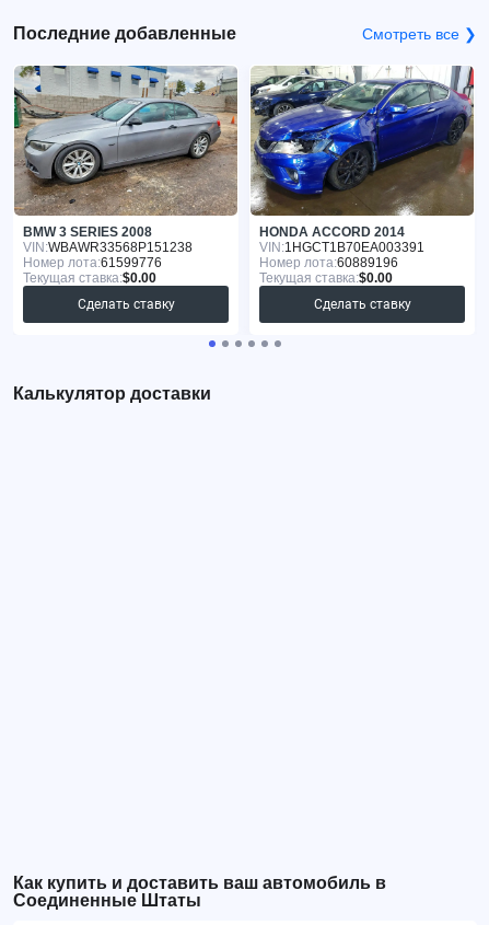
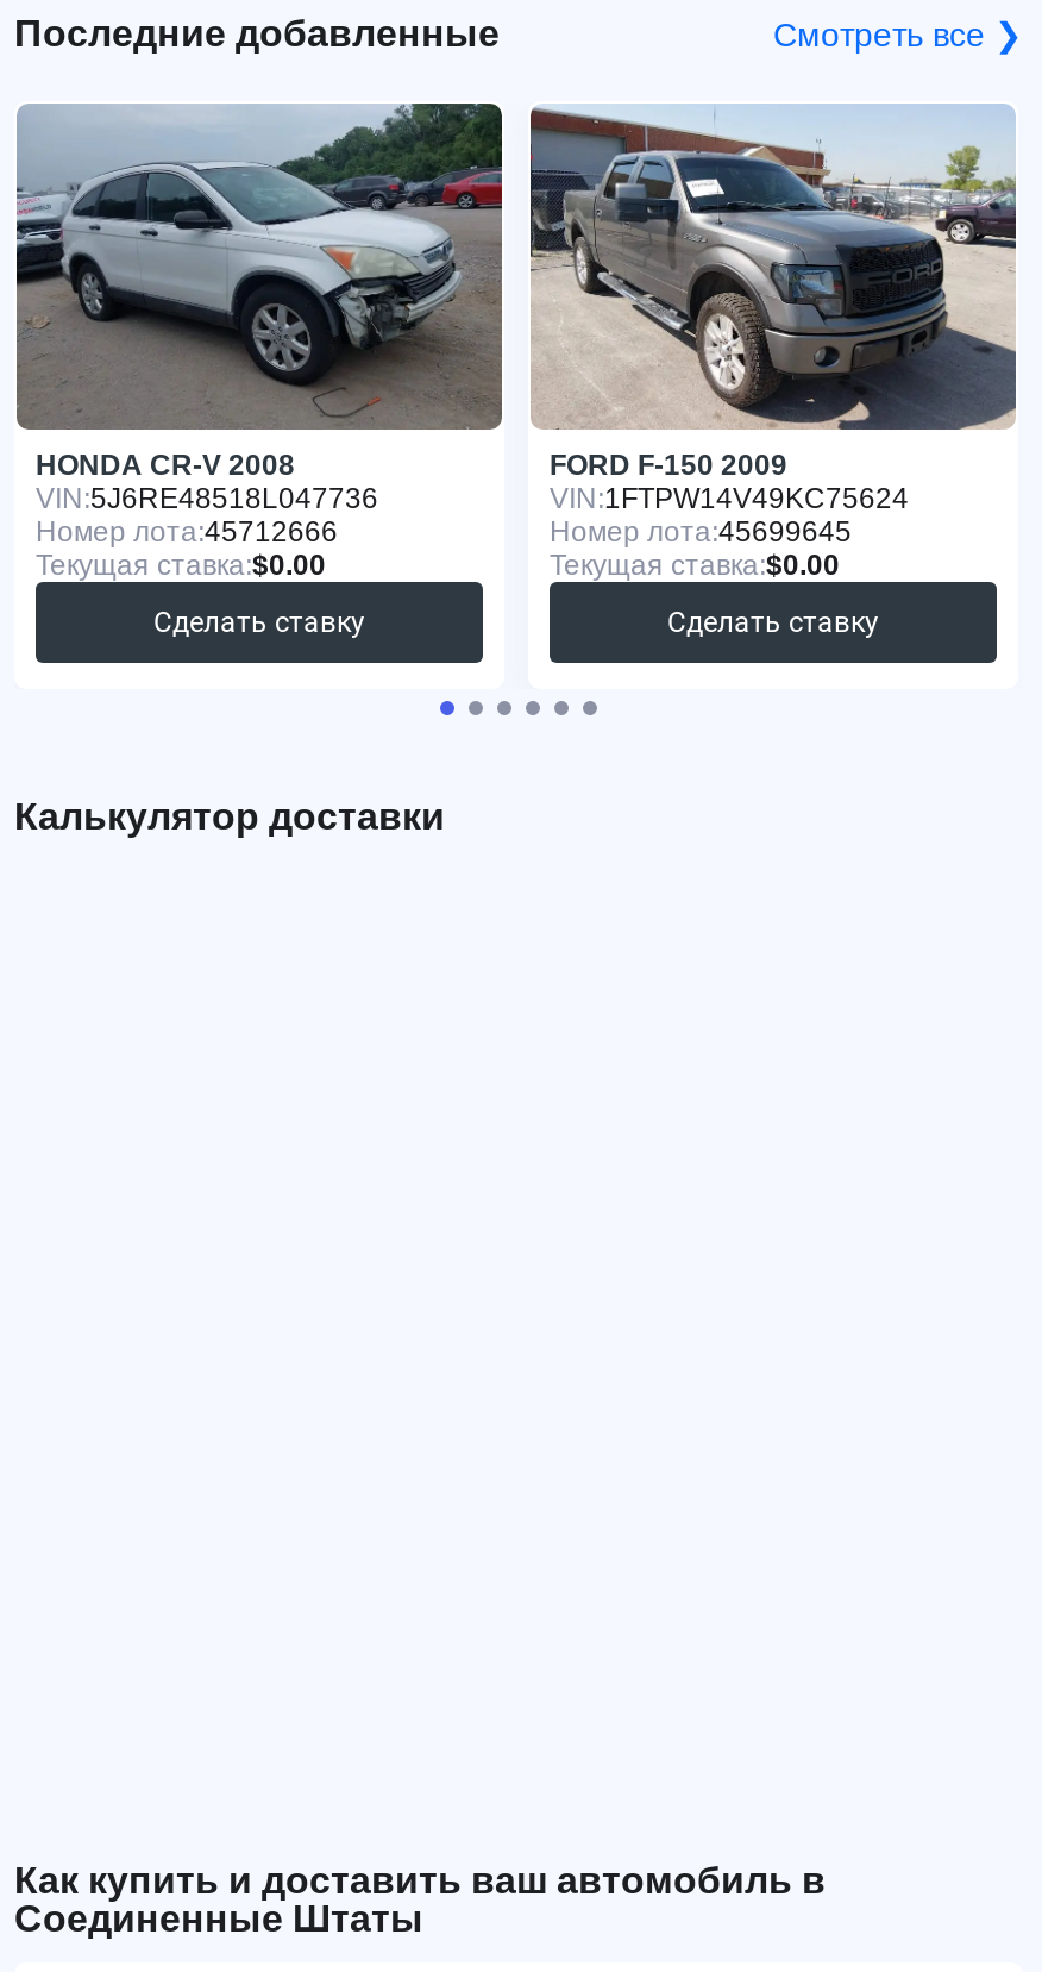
- [image]
- BMW 3 SERIES 2008
- VIN: WBAWR33568P151238
- Номер лота:61599776
+ [image]
+ HONDA CR-V 2008
+ VIN: 5J6RE48518L047736
+ Номер лота:45712666

- [image]
- HONDA ACCORD 2014
- VIN: 1HGCT1B70EA003391
- Номер лота:60889196
+ [image]
+ FORD F-150 2009
+ VIN: 1FTPW14V49KC75624
+ Номер лота:45699645
